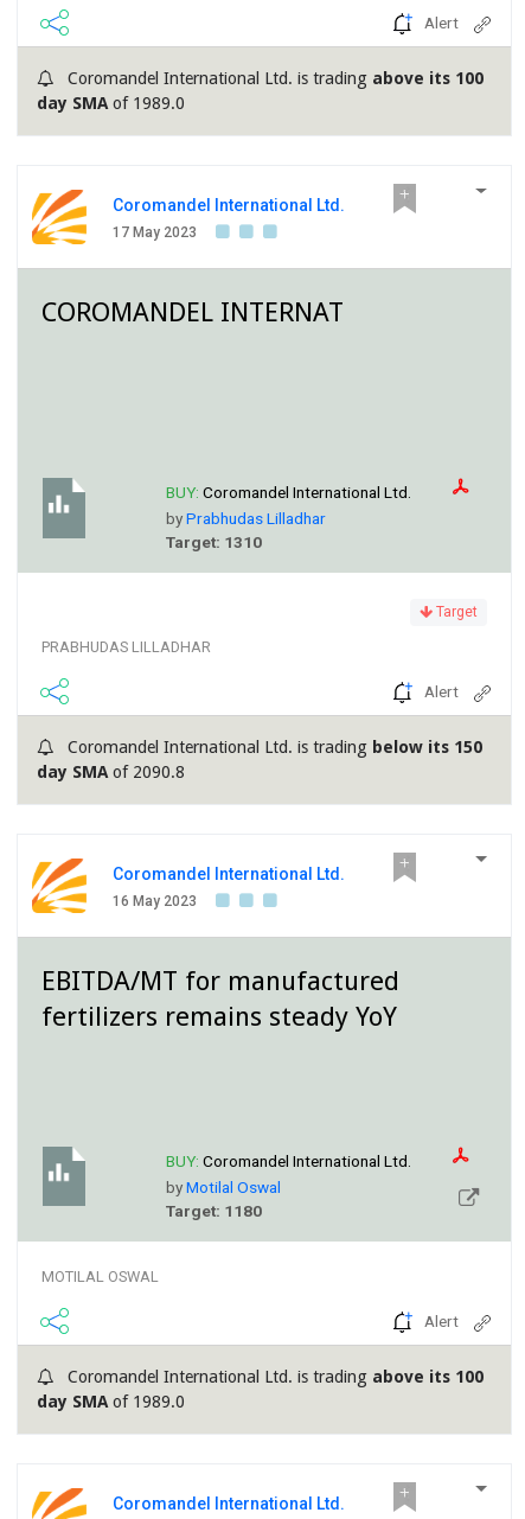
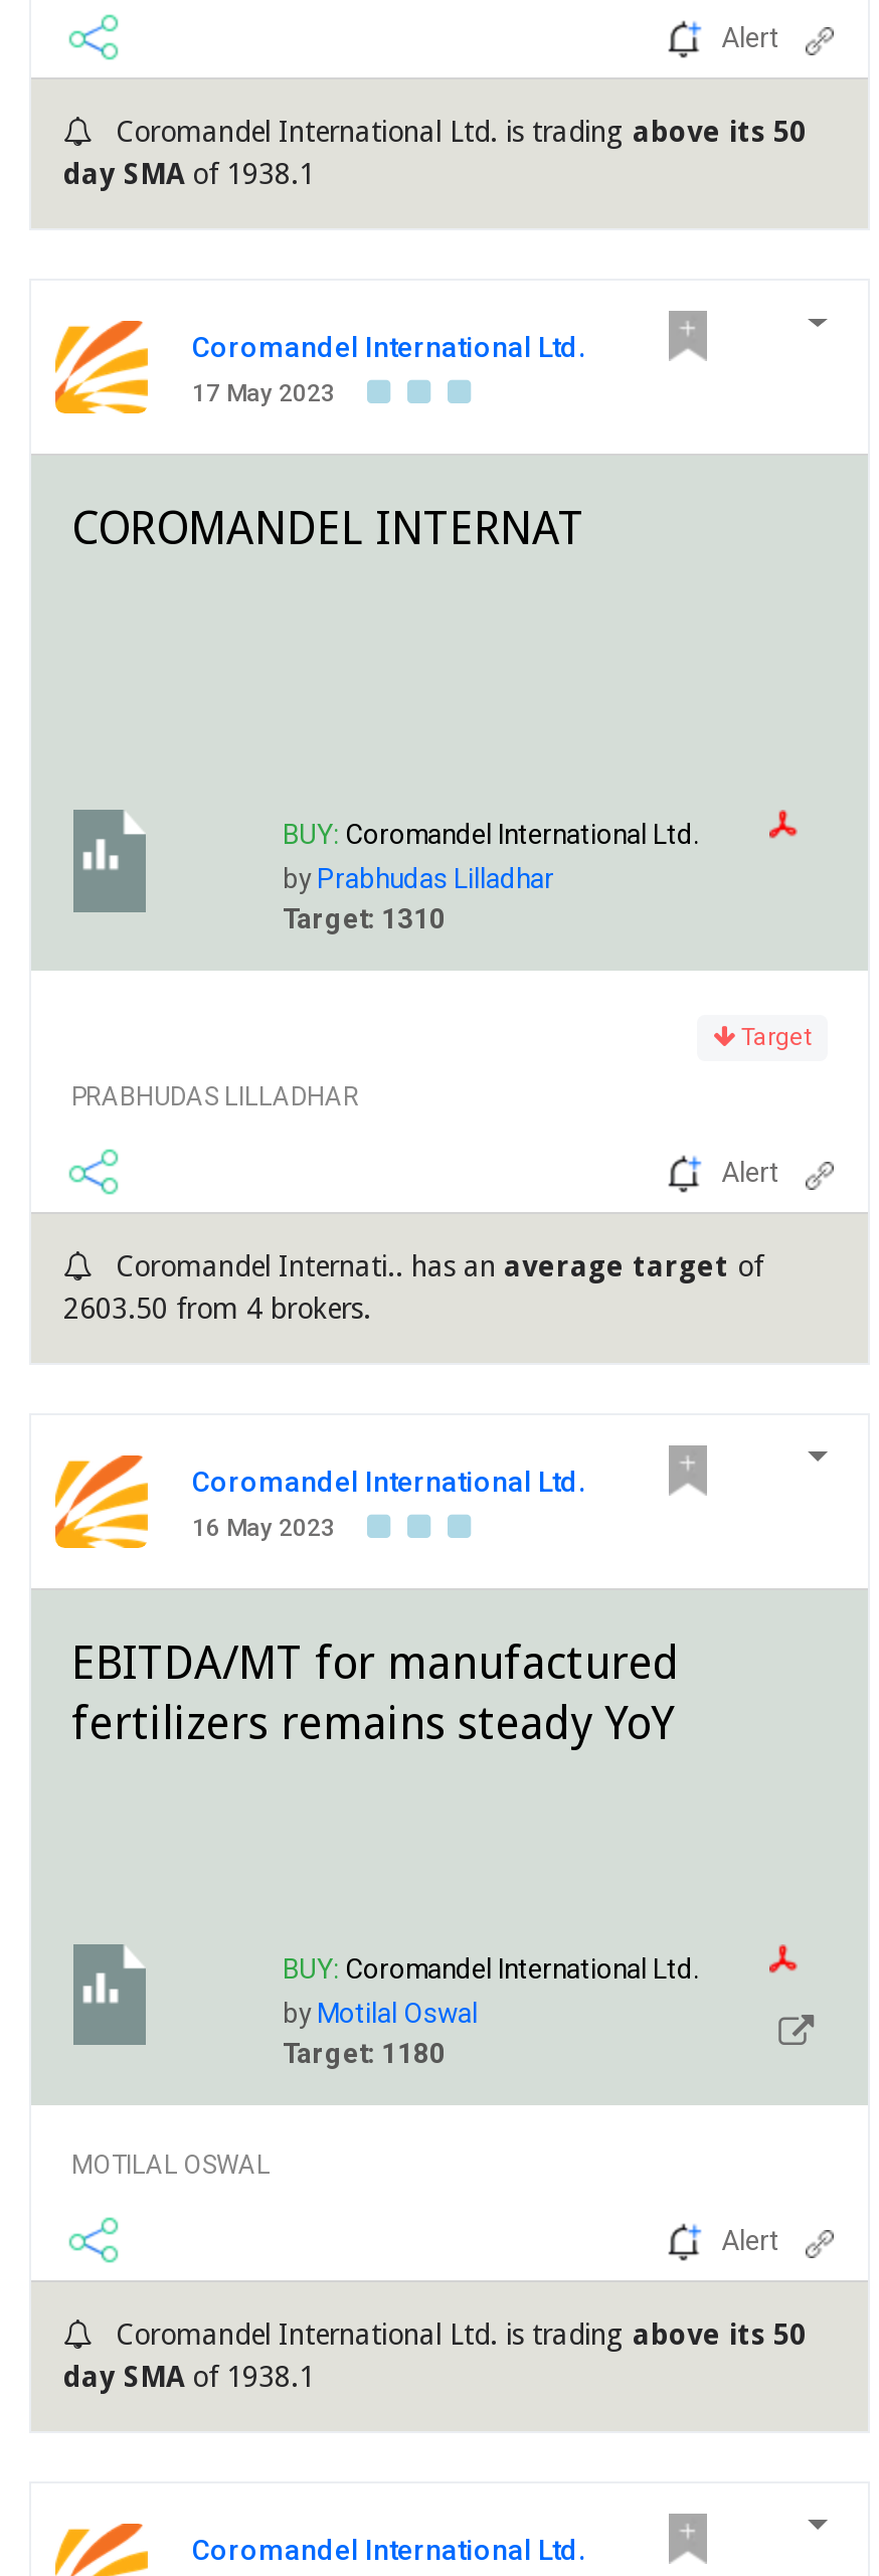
- Coromandel International Ltd. is trading above its 100
+ Coromandel International Ltd. is trading above its 50

- day SMA of 1989.0
+ day SMA of 1938.1

- Coromandel International Ltd. is trading below its 150
- day SMA of 2090.8
+ Coromandel Internati.. has an average target of
+ 2603.50 from 4 brokers.

- Coromandel International Ltd. is trading above its 100
+ Coromandel International Ltd. is trading above its 50

- day SMA of 1989.0
+ day SMA of 1938.1
